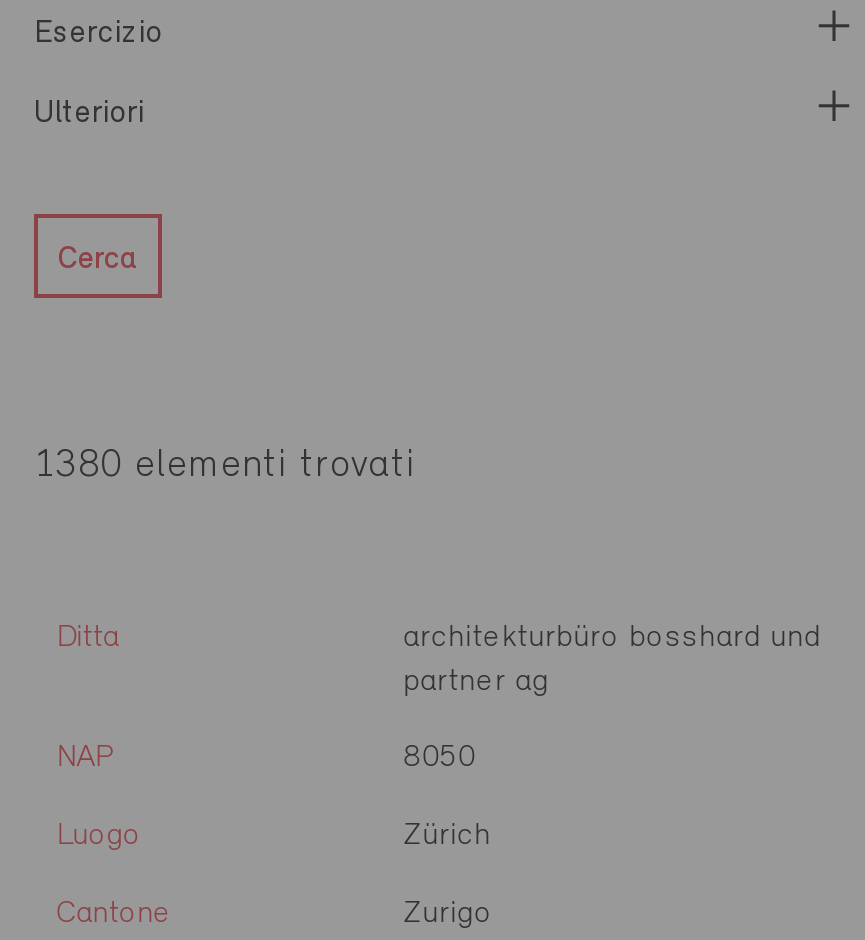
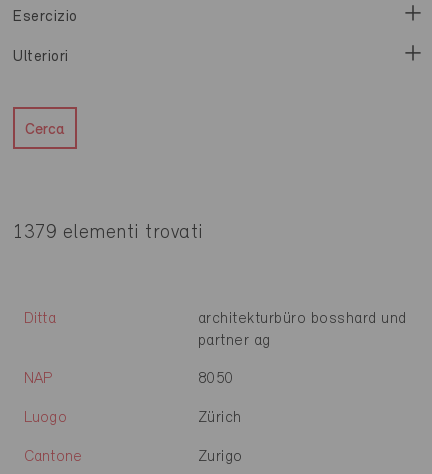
- 1380 elementi trovati
+ 1379 elementi trovati
